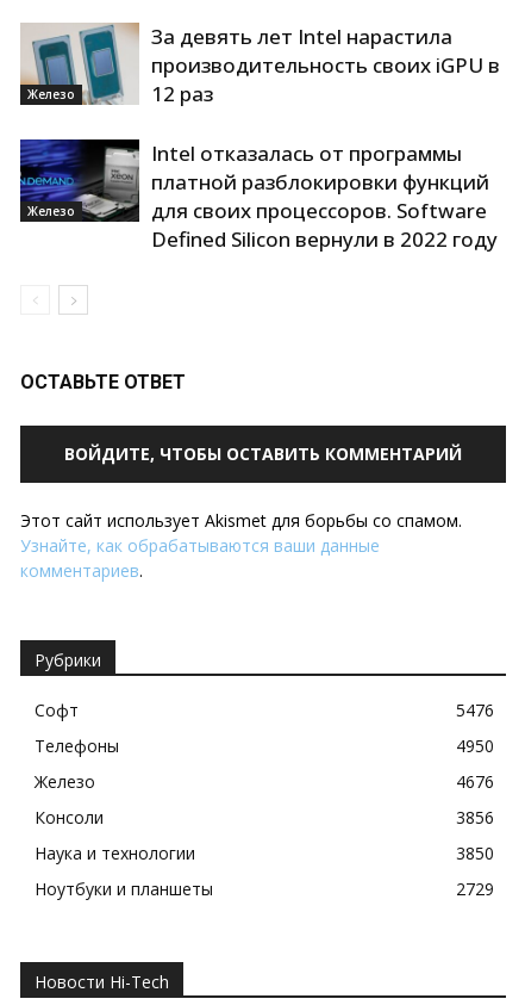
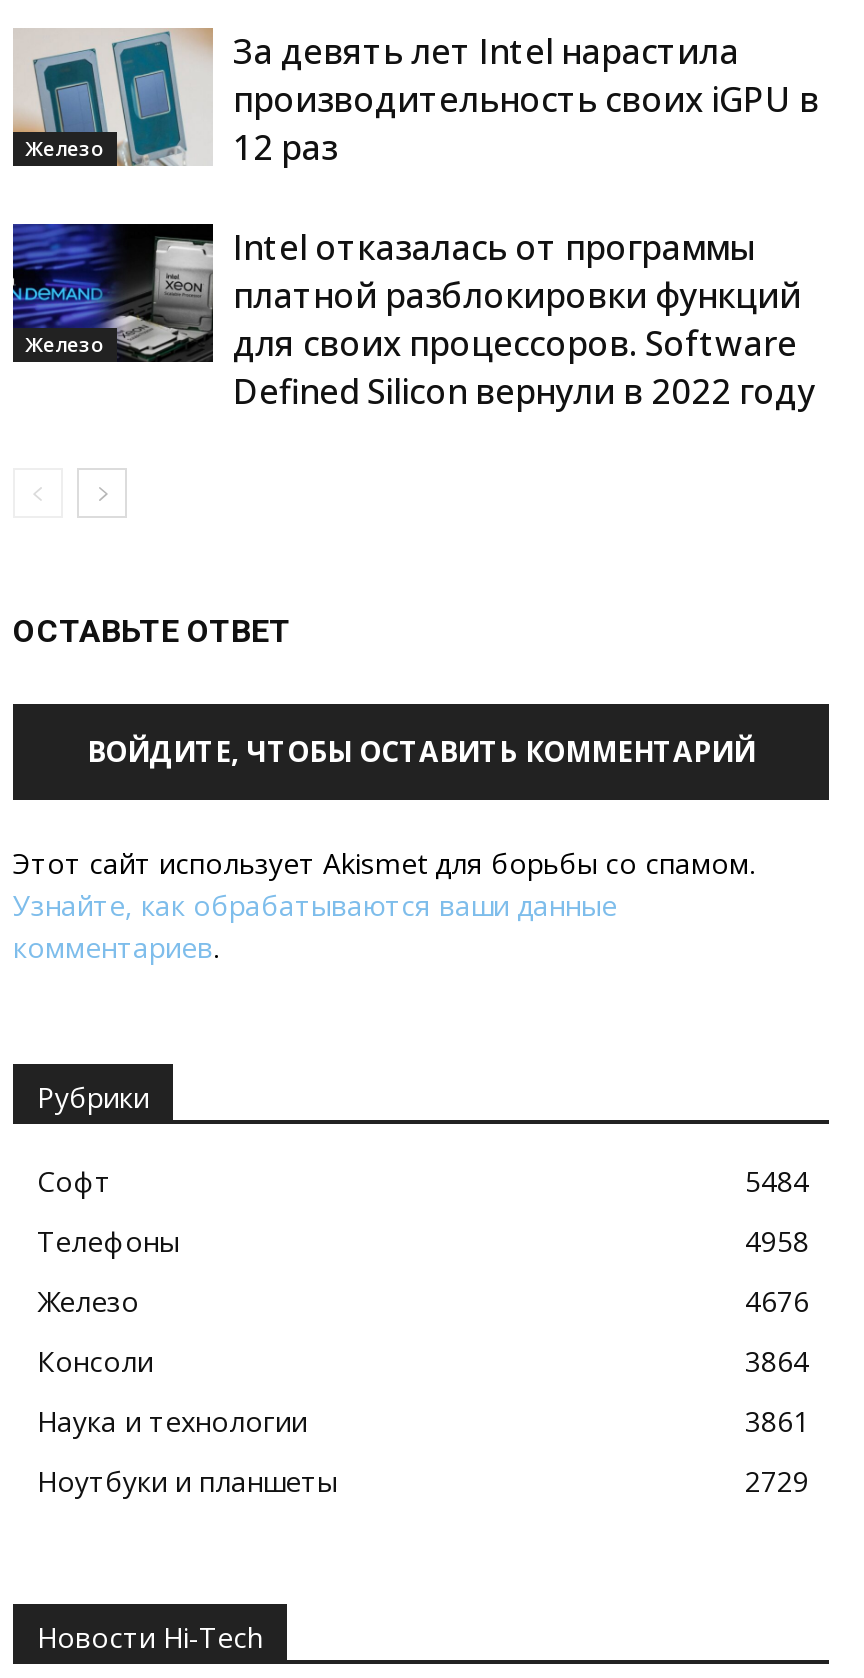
- 5476
+ 5484

- 4950
+ 4958

- 3856
+ 3864

- 3850
+ 3861
